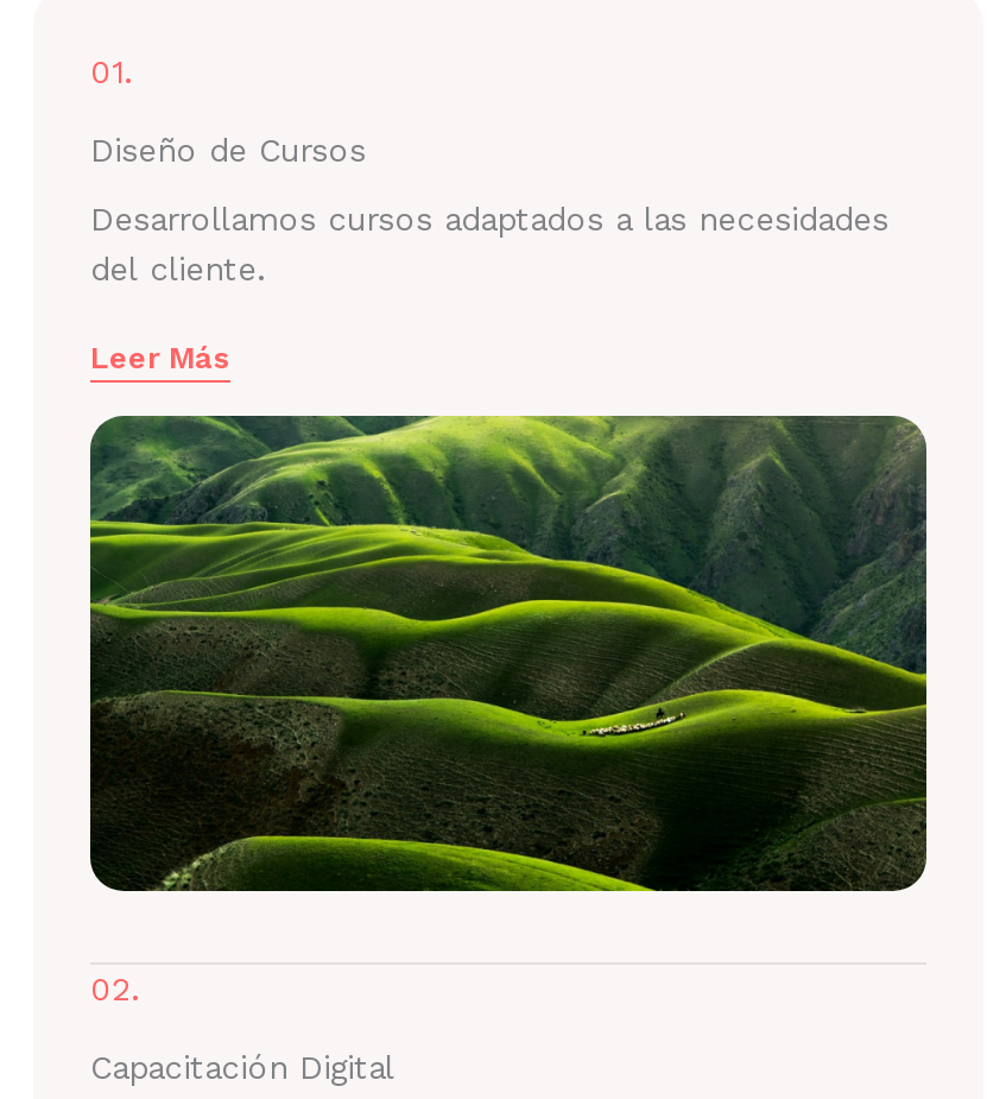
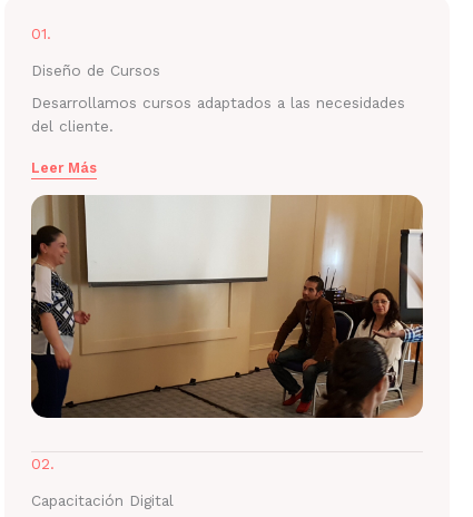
- [image]
+ [image]
